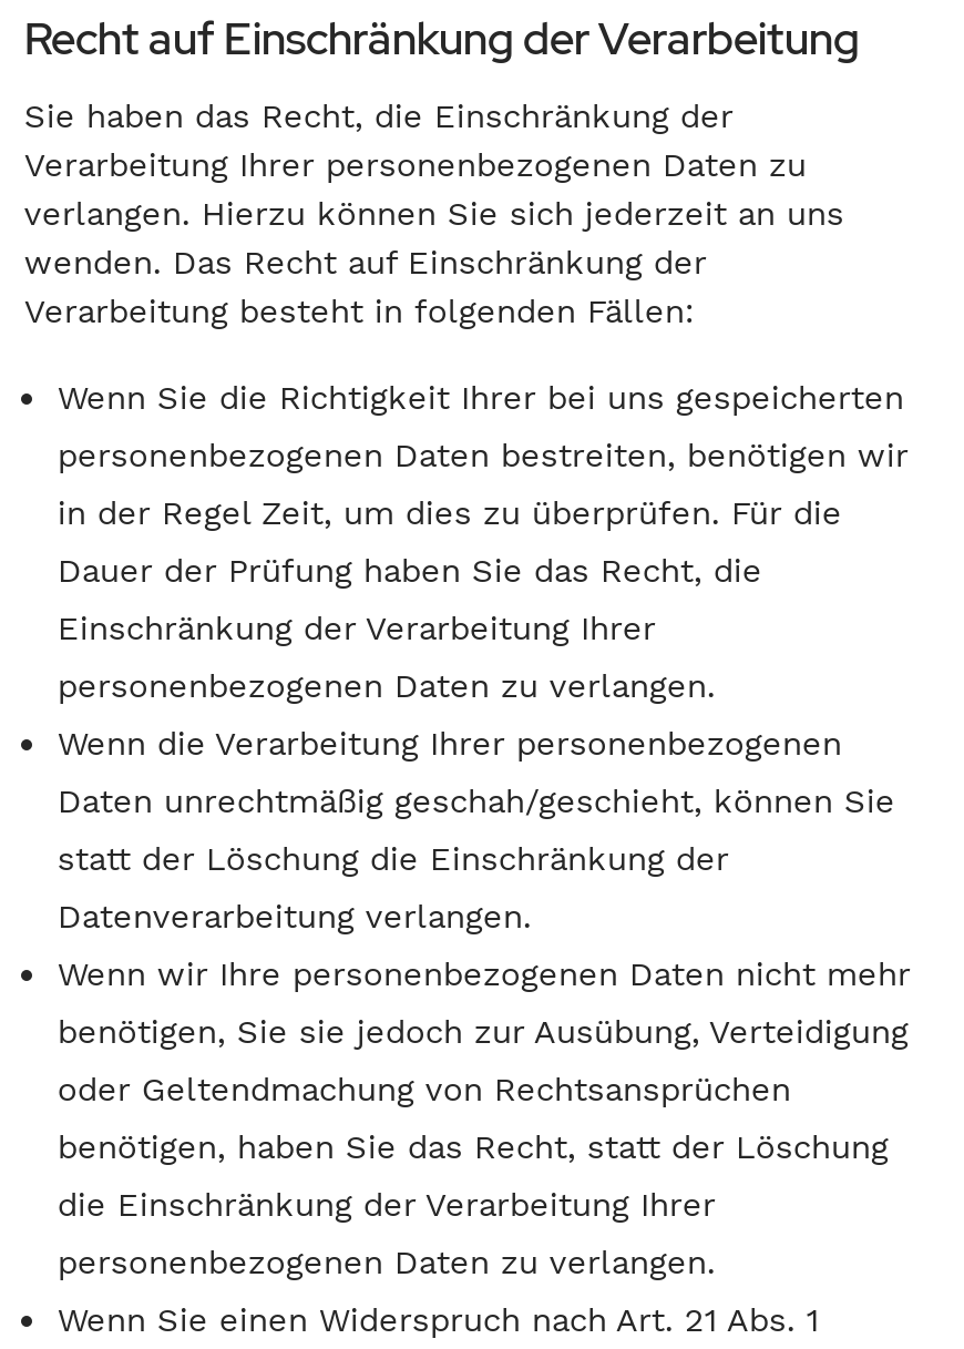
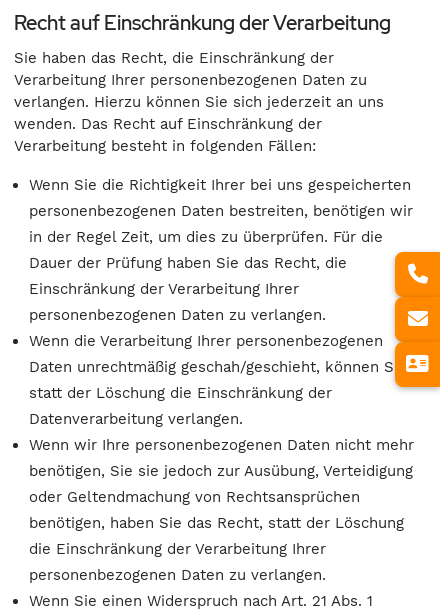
+ [image]
